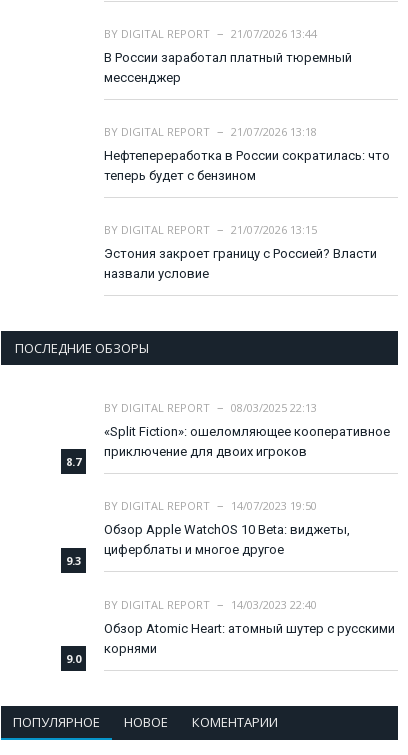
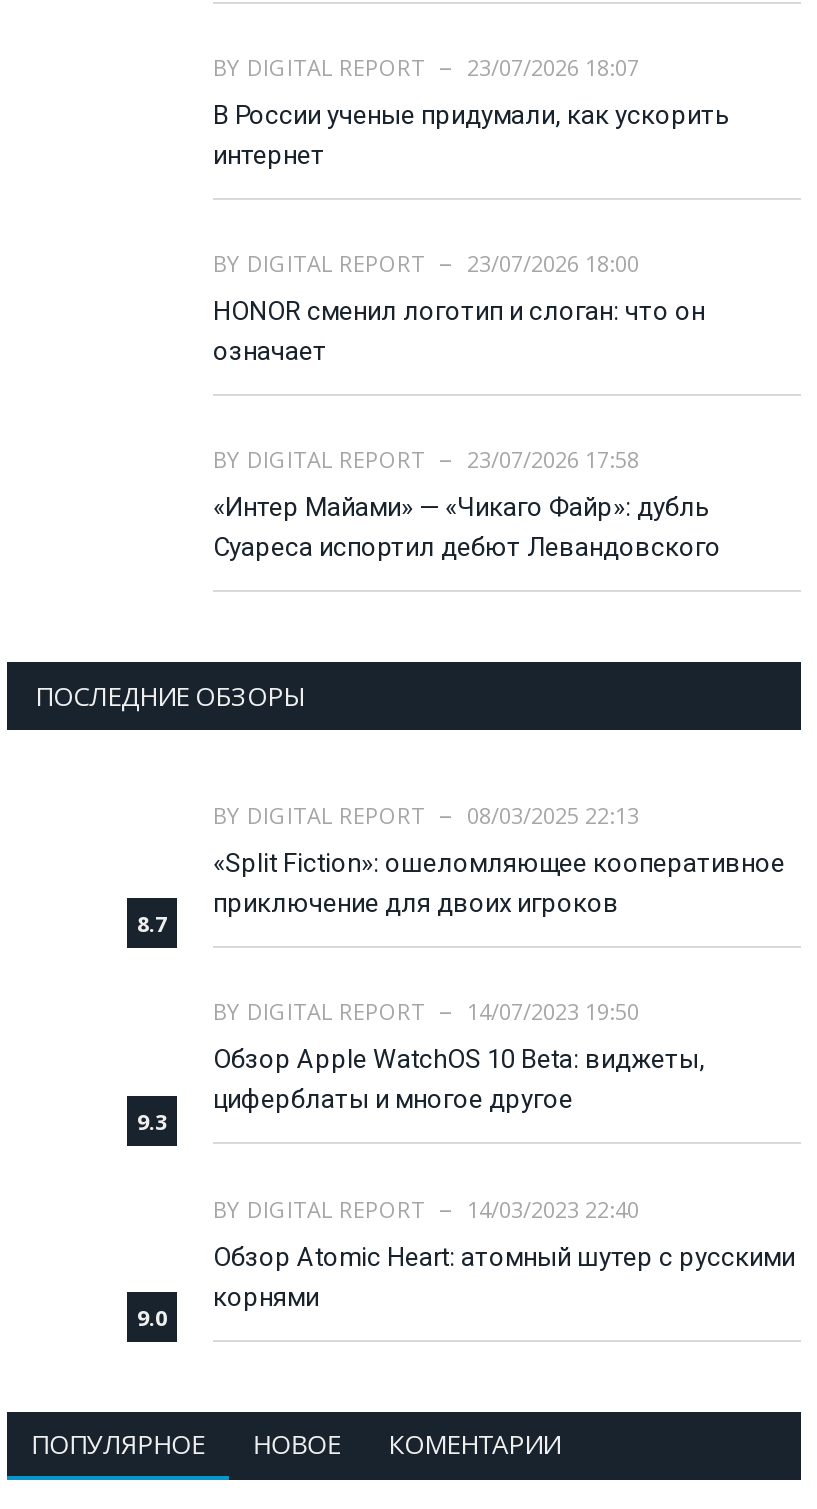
- BY DIGITAL REPORT 21/07/2026 13:44
+ BY DIGITAL REPORT 23/07/2026 18:07

- В России заработал платный тюремный
- мессенджер
+ В России ученые придумали, как ускорить
+ интернет

- BY DIGITAL REPORT 21/07/2026 13:18
+ BY DIGITAL REPORT 23/07/2026 18:00

- Нефтепереработка в России сократилась: что
- теперь будет с бензином
+ HONOR сменил логотип и слоган: что он
+ означает

- BY DIGITAL REPORT 21/07/2026 13:15
+ BY DIGITAL REPORT 23/07/2026 17:58

- Эстония закроет границу с Россией? Власти
- назвали условие
+ «Интер Майами» — «Чикаго Файр»: дубль
+ Суареса испортил дебют Левандовского
